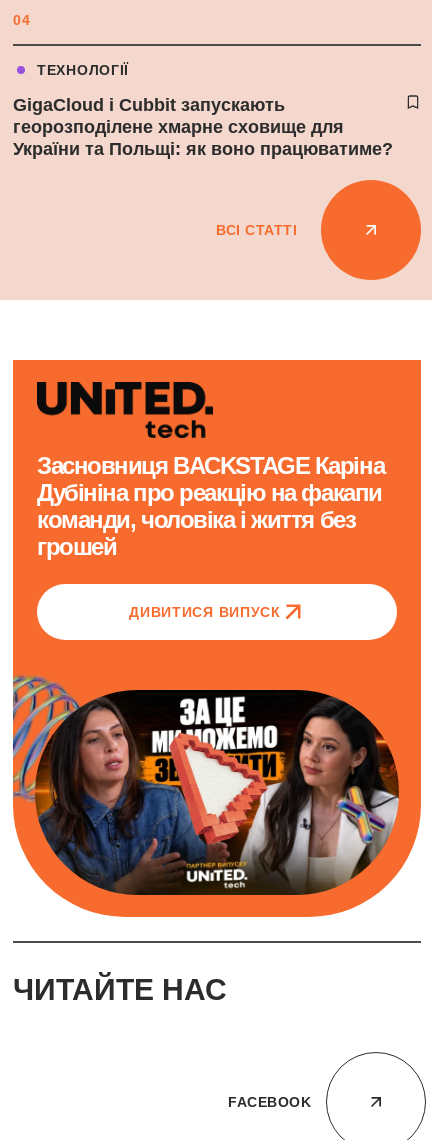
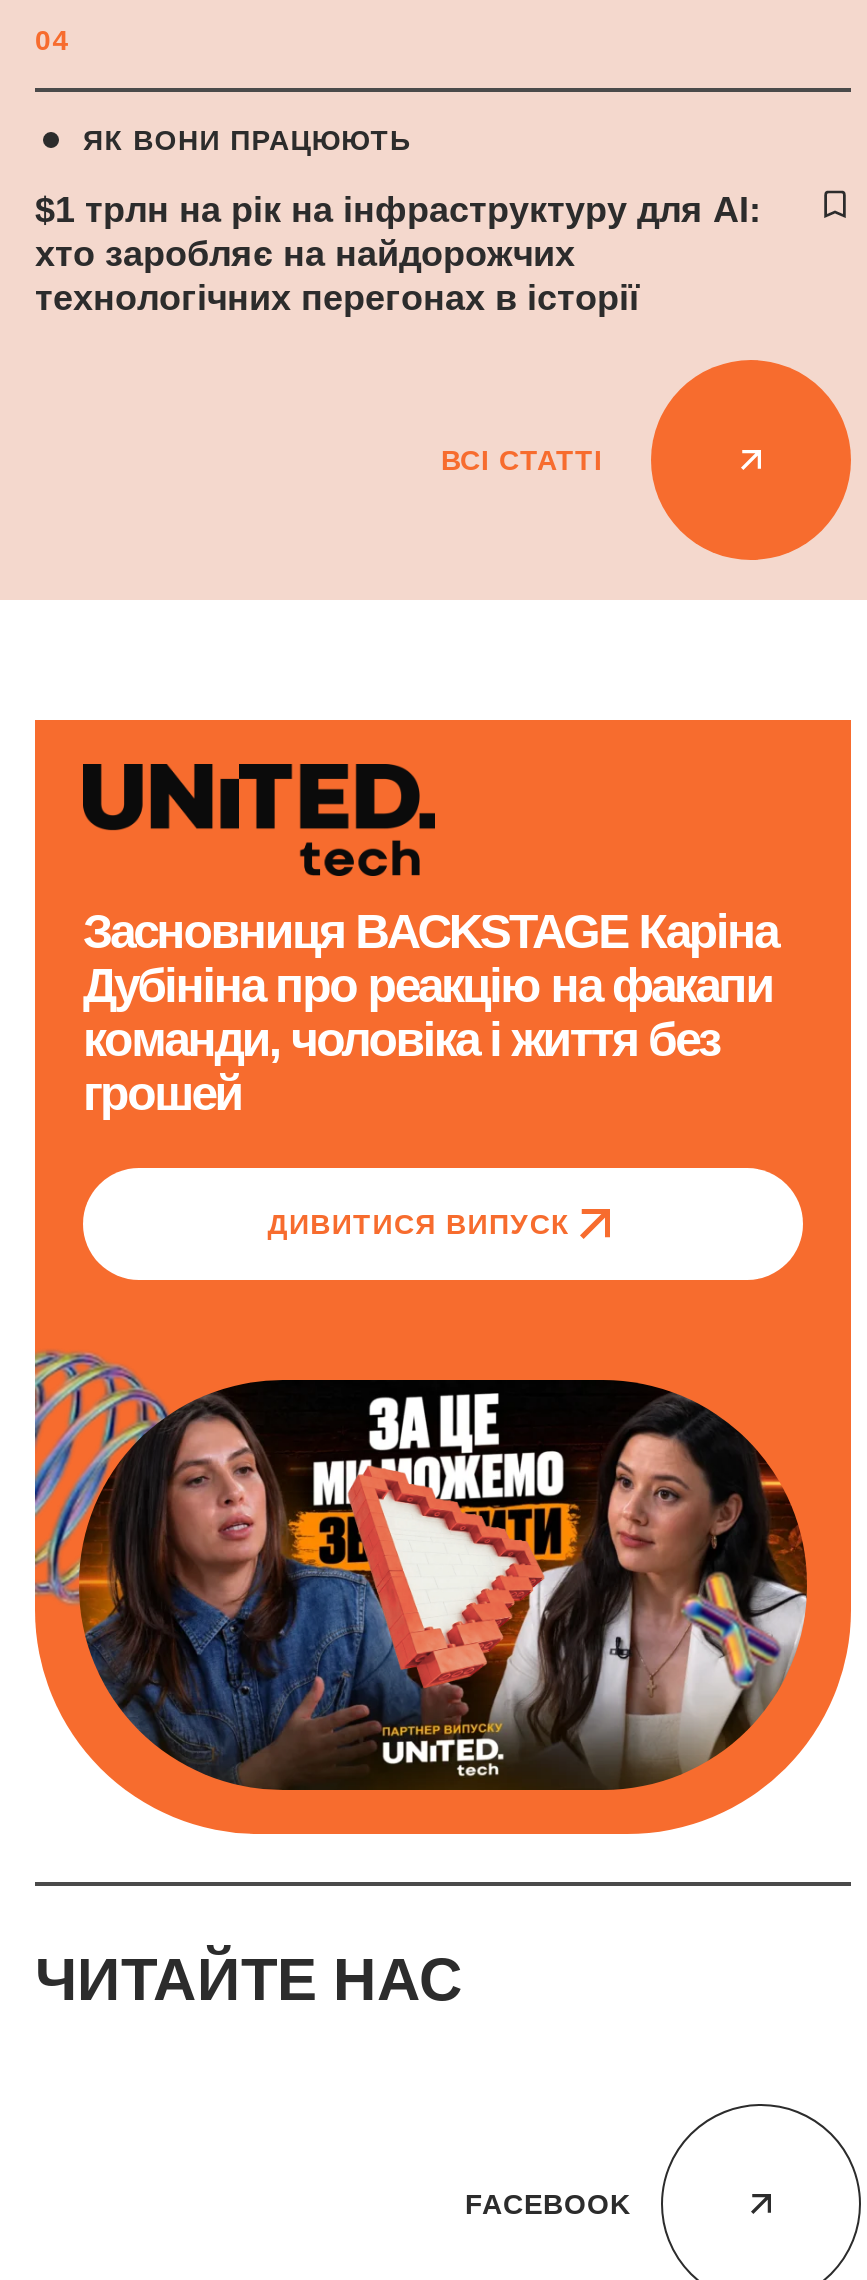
- ТЕХНОЛОГІЇ
+ ЯК ВОНИ ПРАЦЮЮТЬ

- GigaCloud і Cubbit запускають
- георозподілене хмарне сховище для
- України та Польщі: як воно працюватиме?
+ $1 трлн на рік на інфраструктуру для AI:
+ хто заробляє на найдорожчих
+ технологічних перегонах в історії
